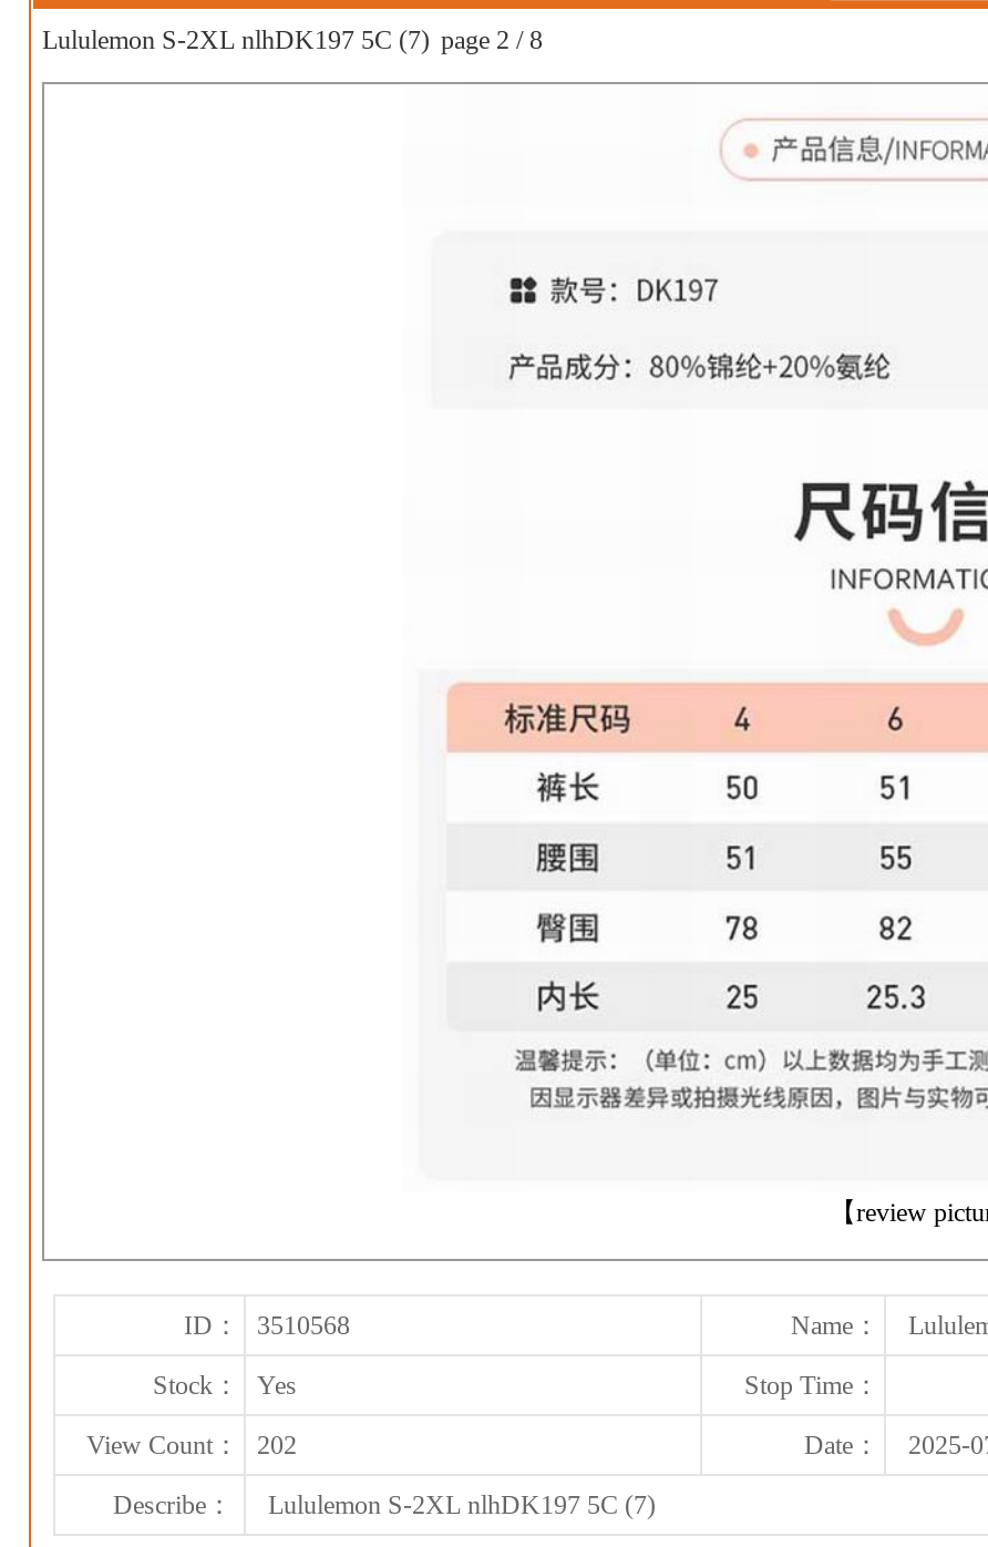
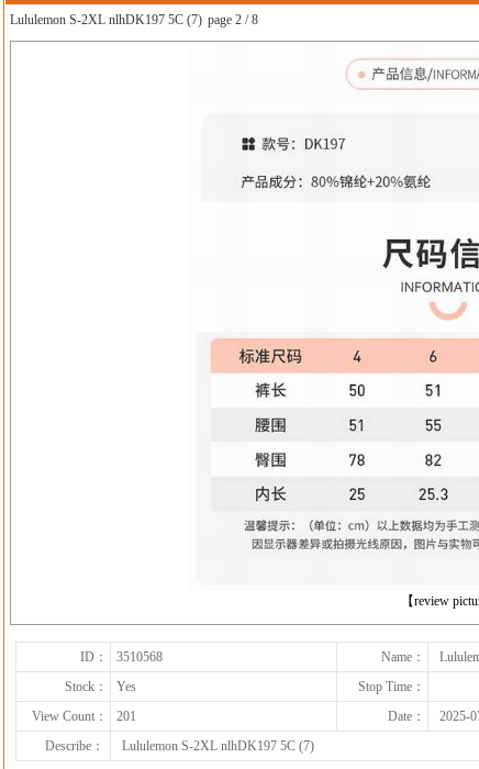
- View Count： 202
+ View Count： 201
